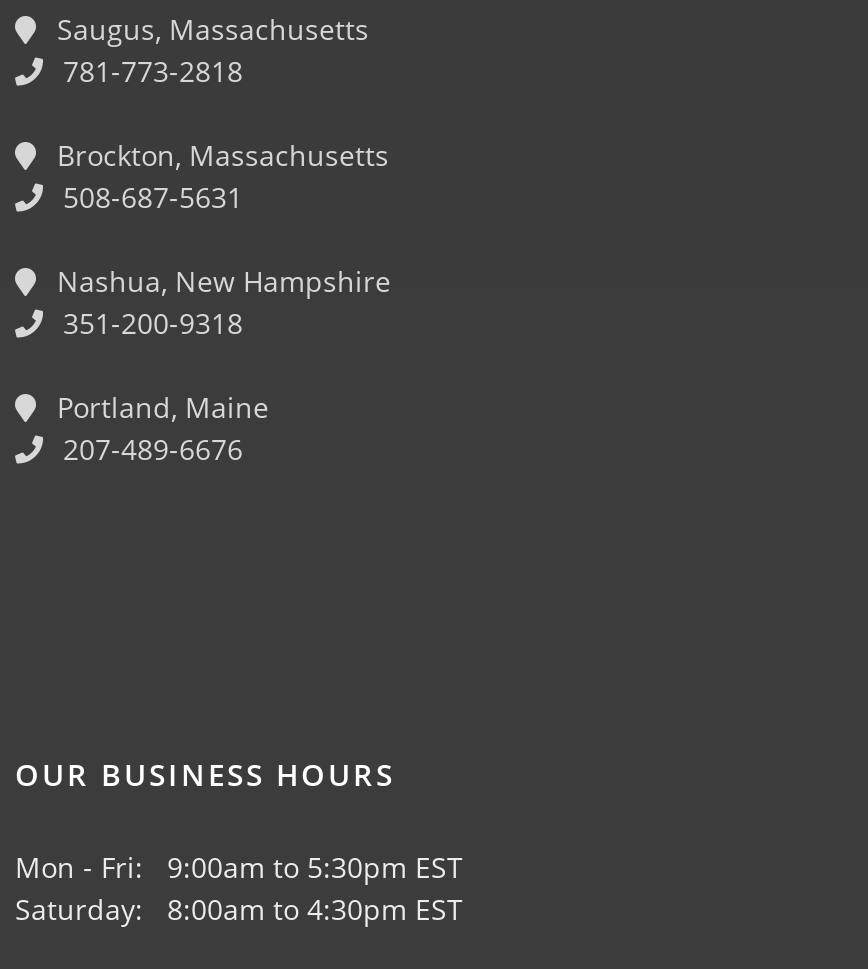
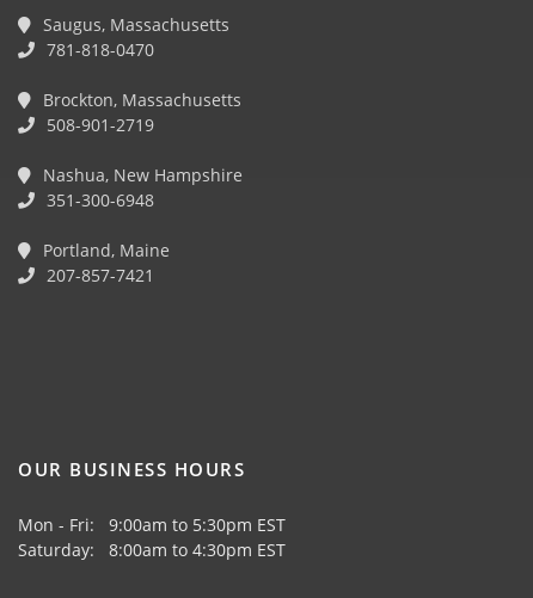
- 781-773-2818
+ 781-818-0470

- 508-687-5631
+ 508-901-2719

- 351-200-9318
+ 351-300-6948

- 207-489-6676
+ 207-857-7421
